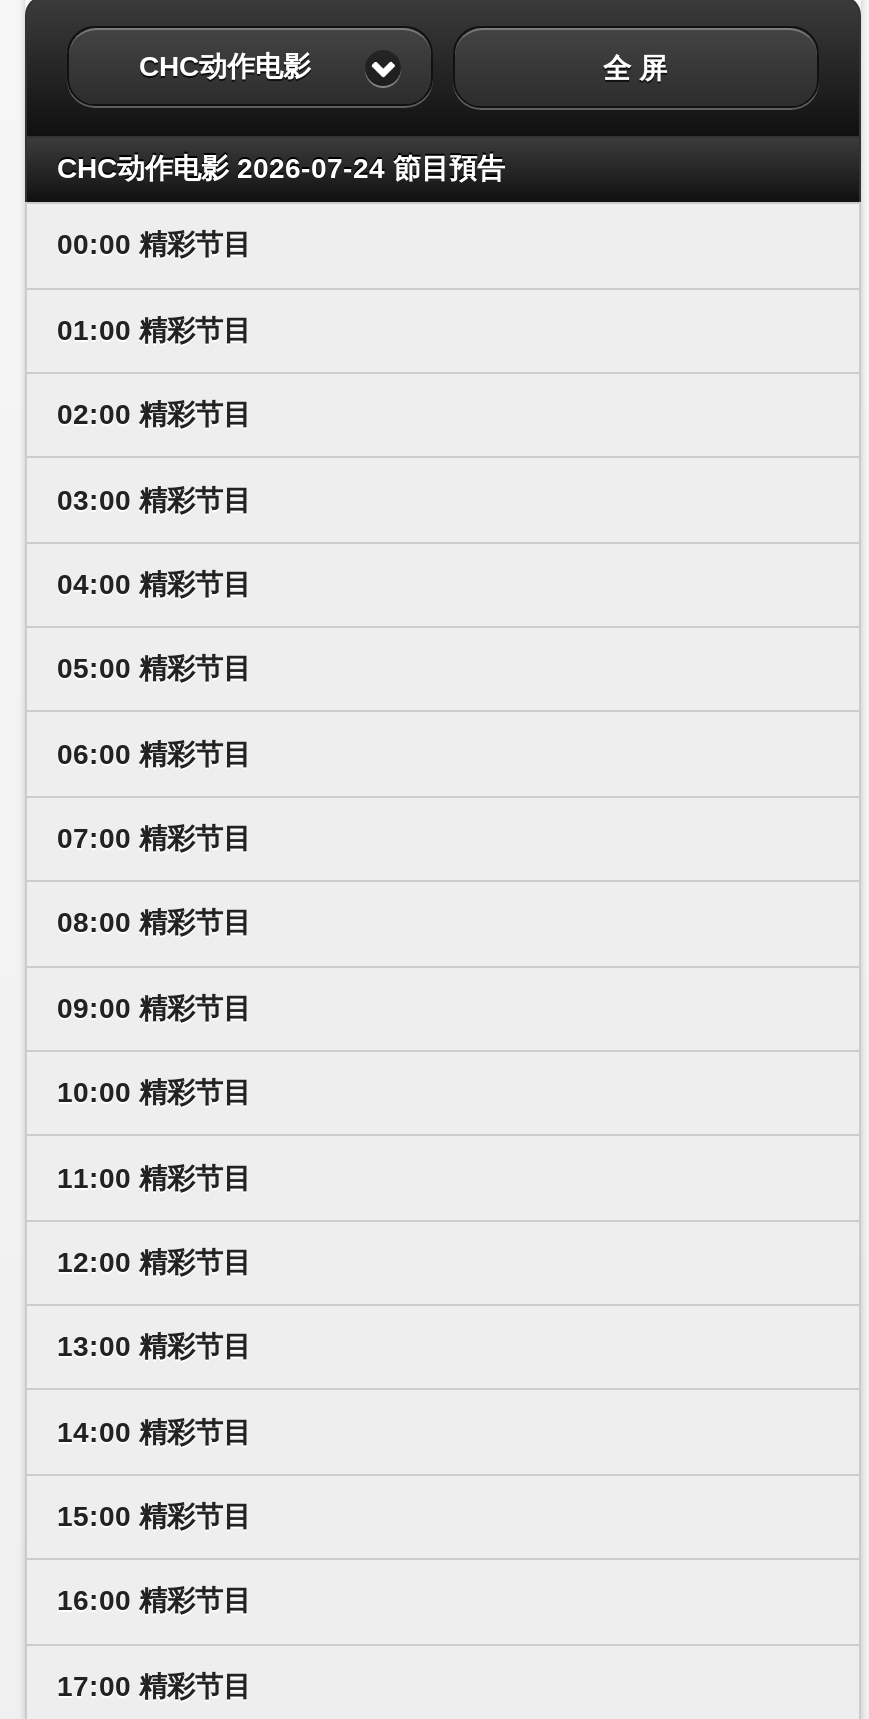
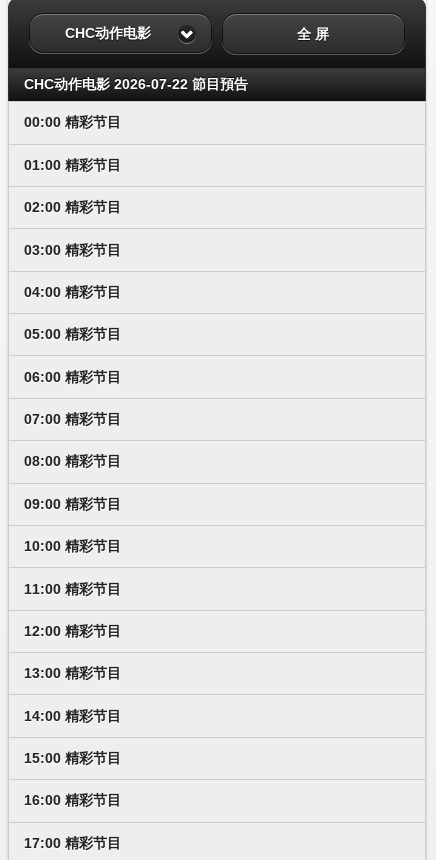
- CHC动作电影 2026-07-24 節目預告
+ CHC动作电影 2026-07-22 節目預告
